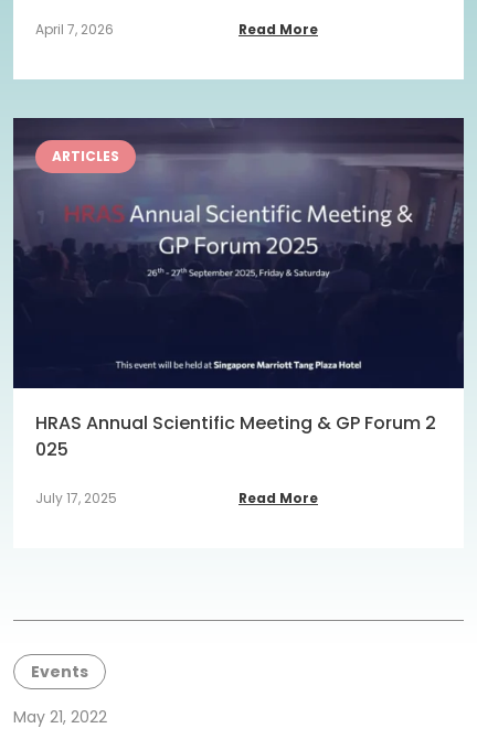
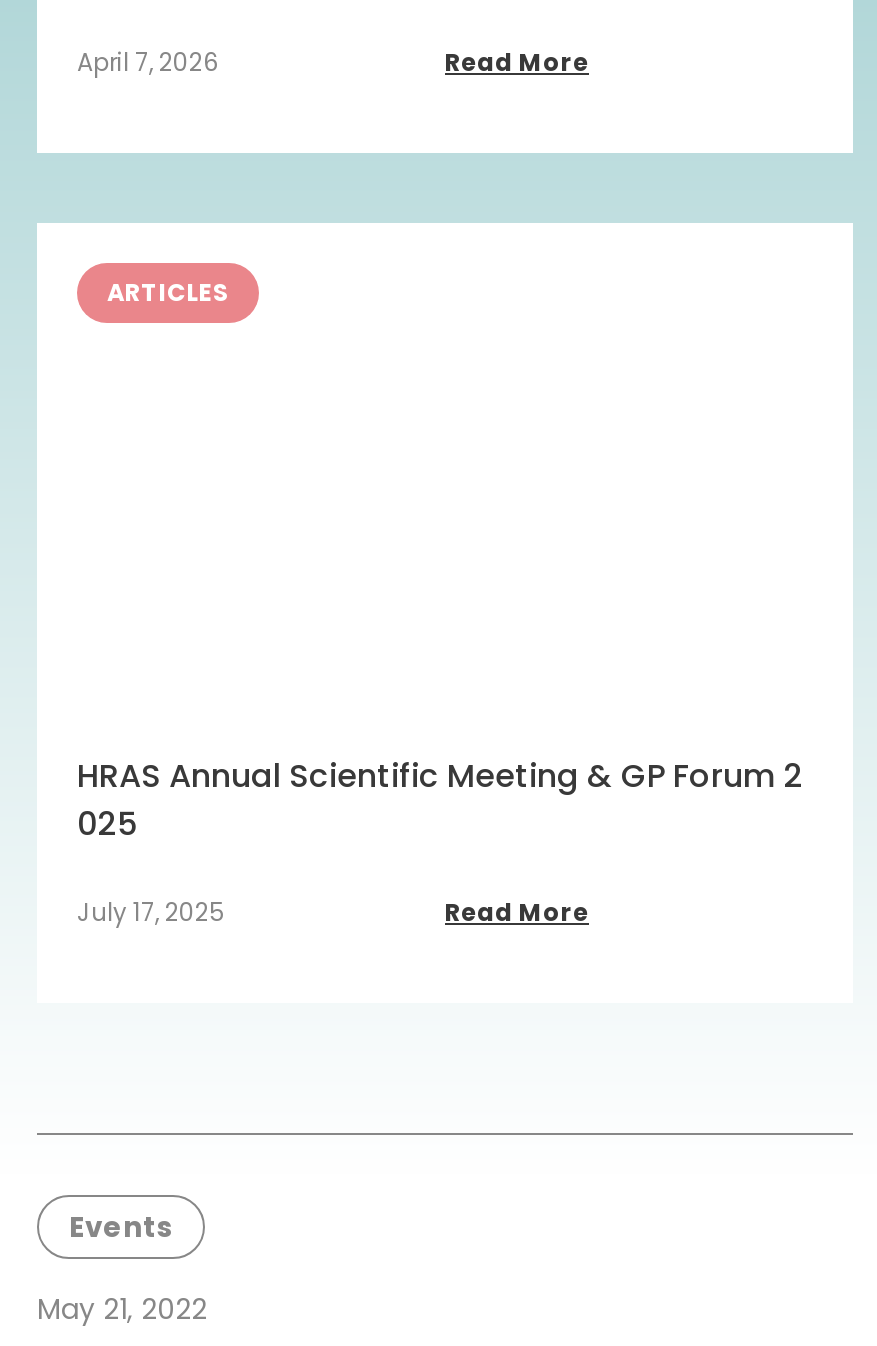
- [image]
